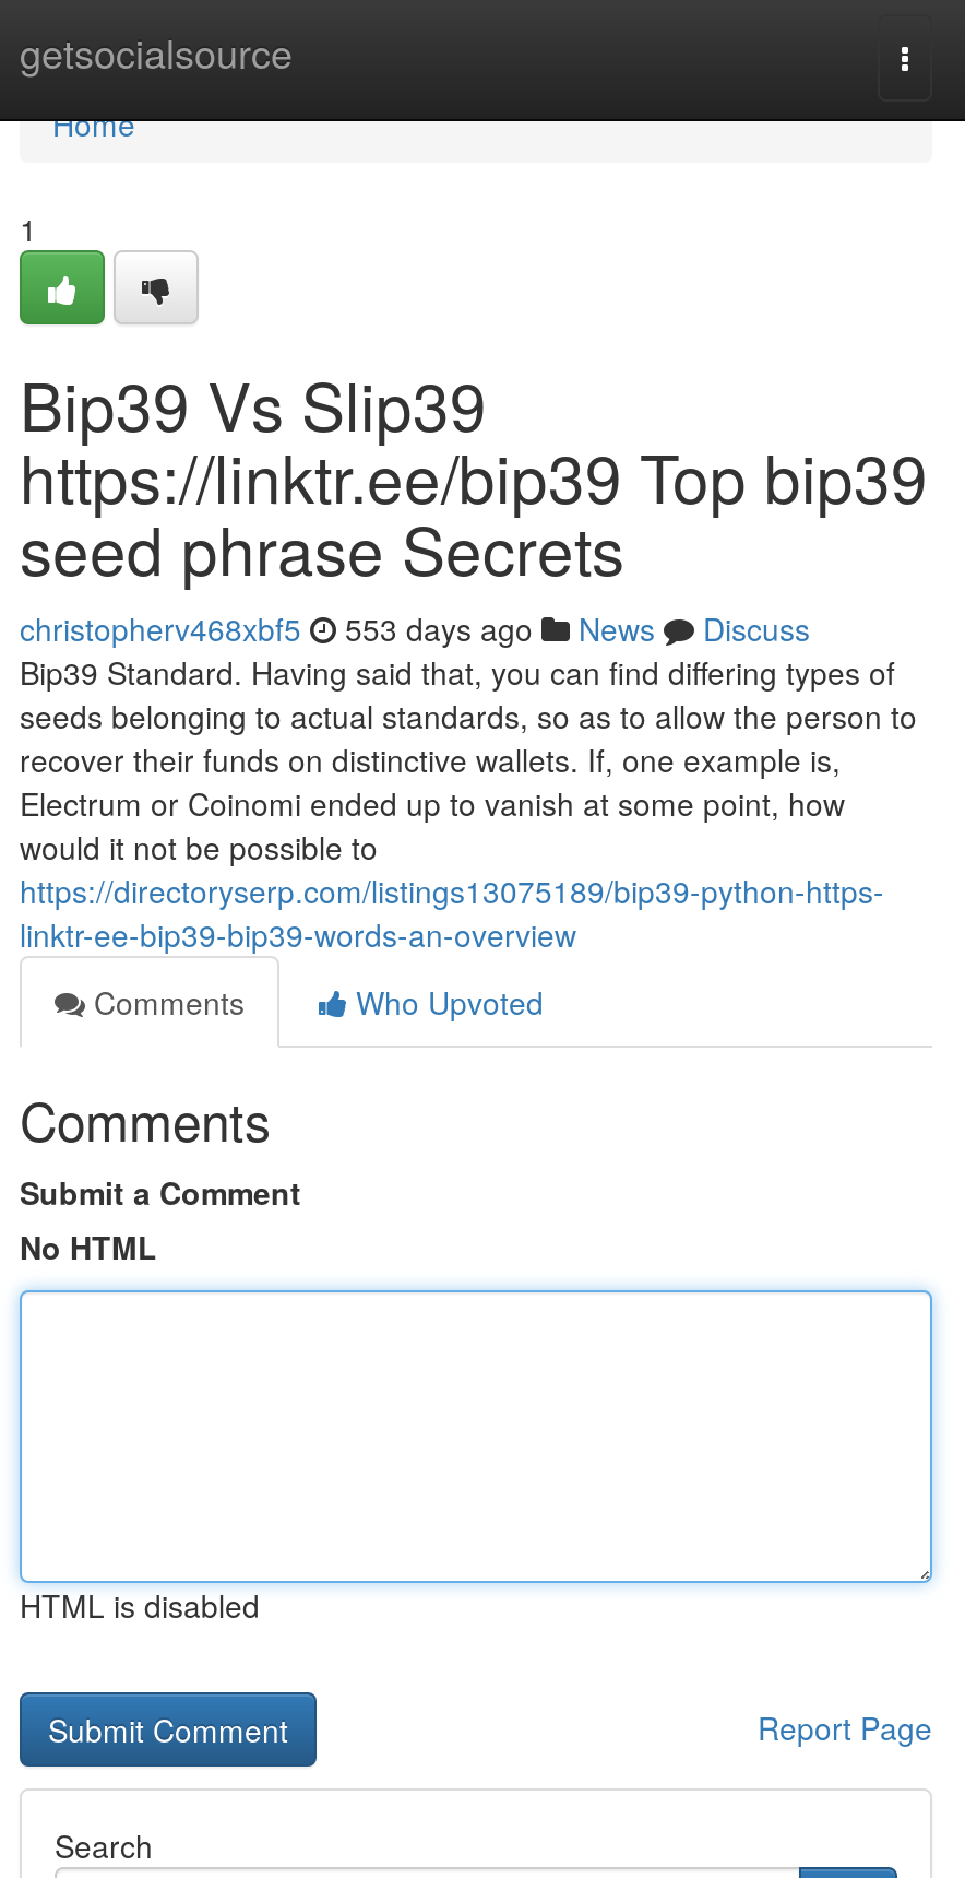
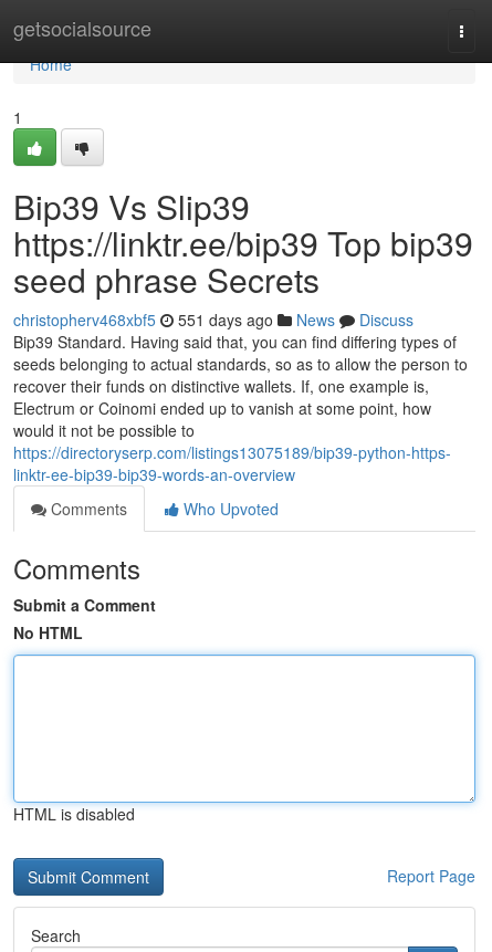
- christopherv468xbf5 553 days ago News Discuss
+ christopherv468xbf5 551 days ago News Discuss
